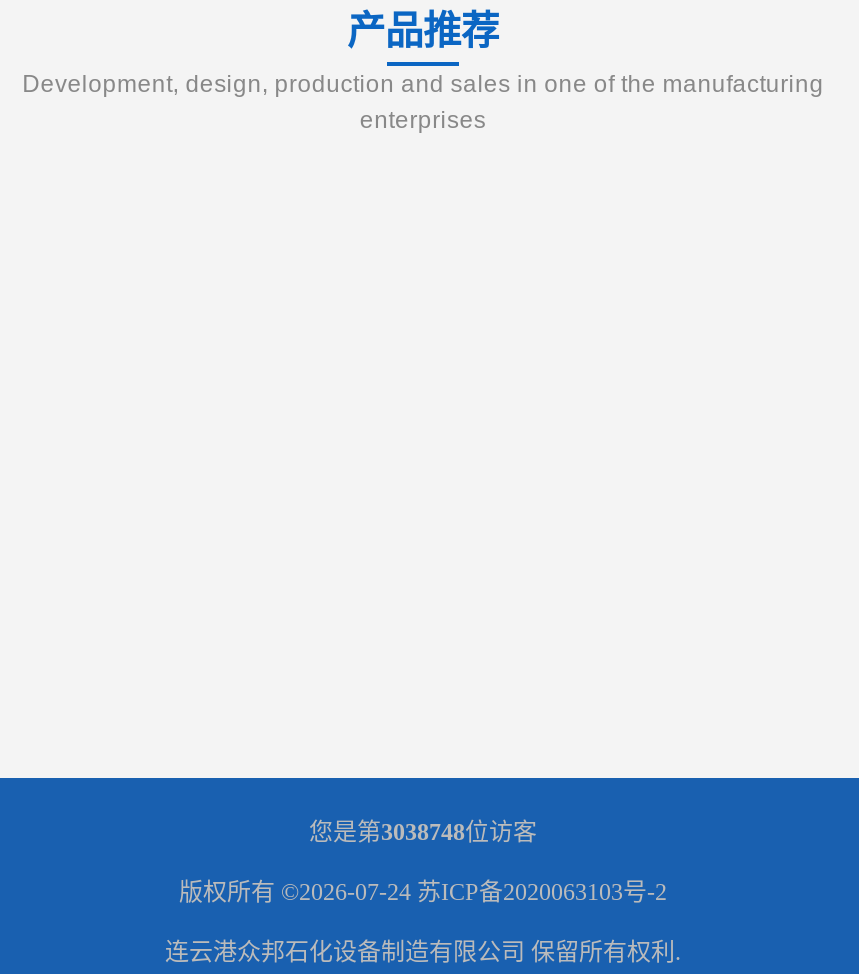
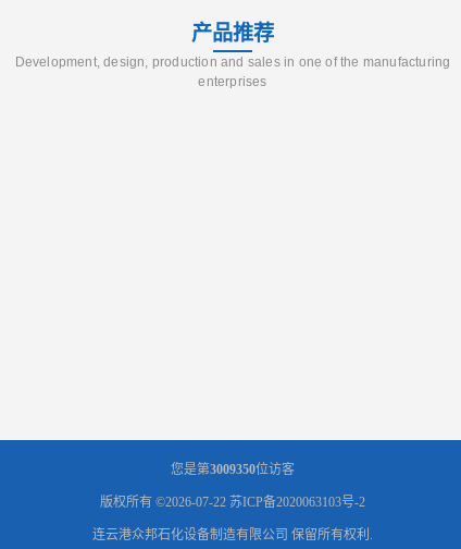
- 您是第3038748位访客
+ 您是第3009350位访客

- 版权所有 ©2026-07-24苏ICP备2020063103号-2
+ 版权所有 ©2026-07-22苏ICP备2020063103号-2
